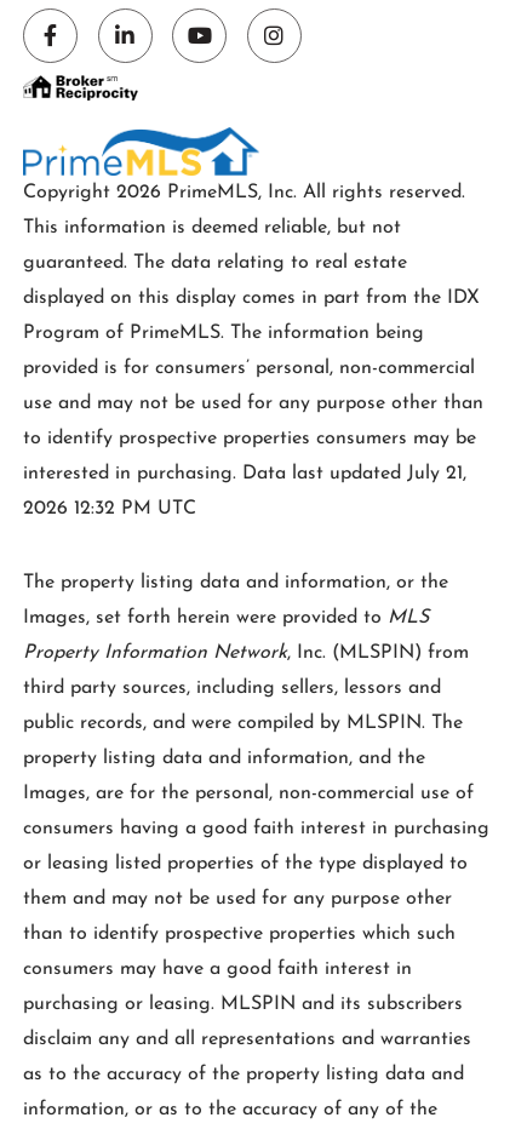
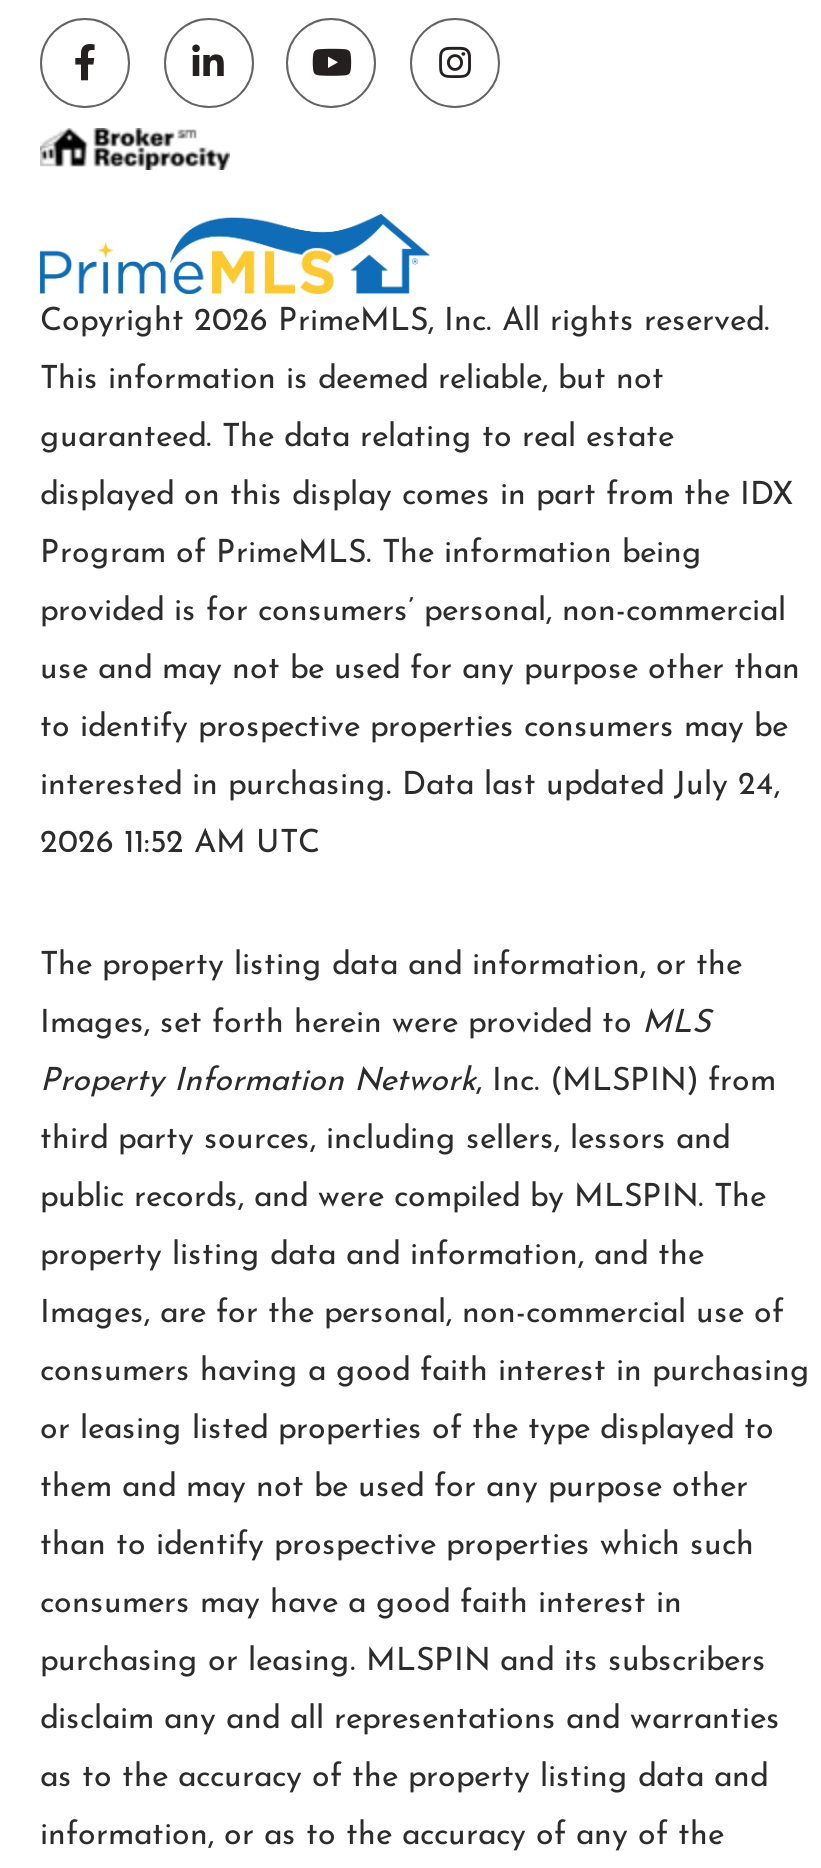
- interested in purchasing. Data last updated July 21,
+ interested in purchasing. Data last updated July 24,

- 2026 12:32 PM UTC
+ 2026 11:52 AM UTC
